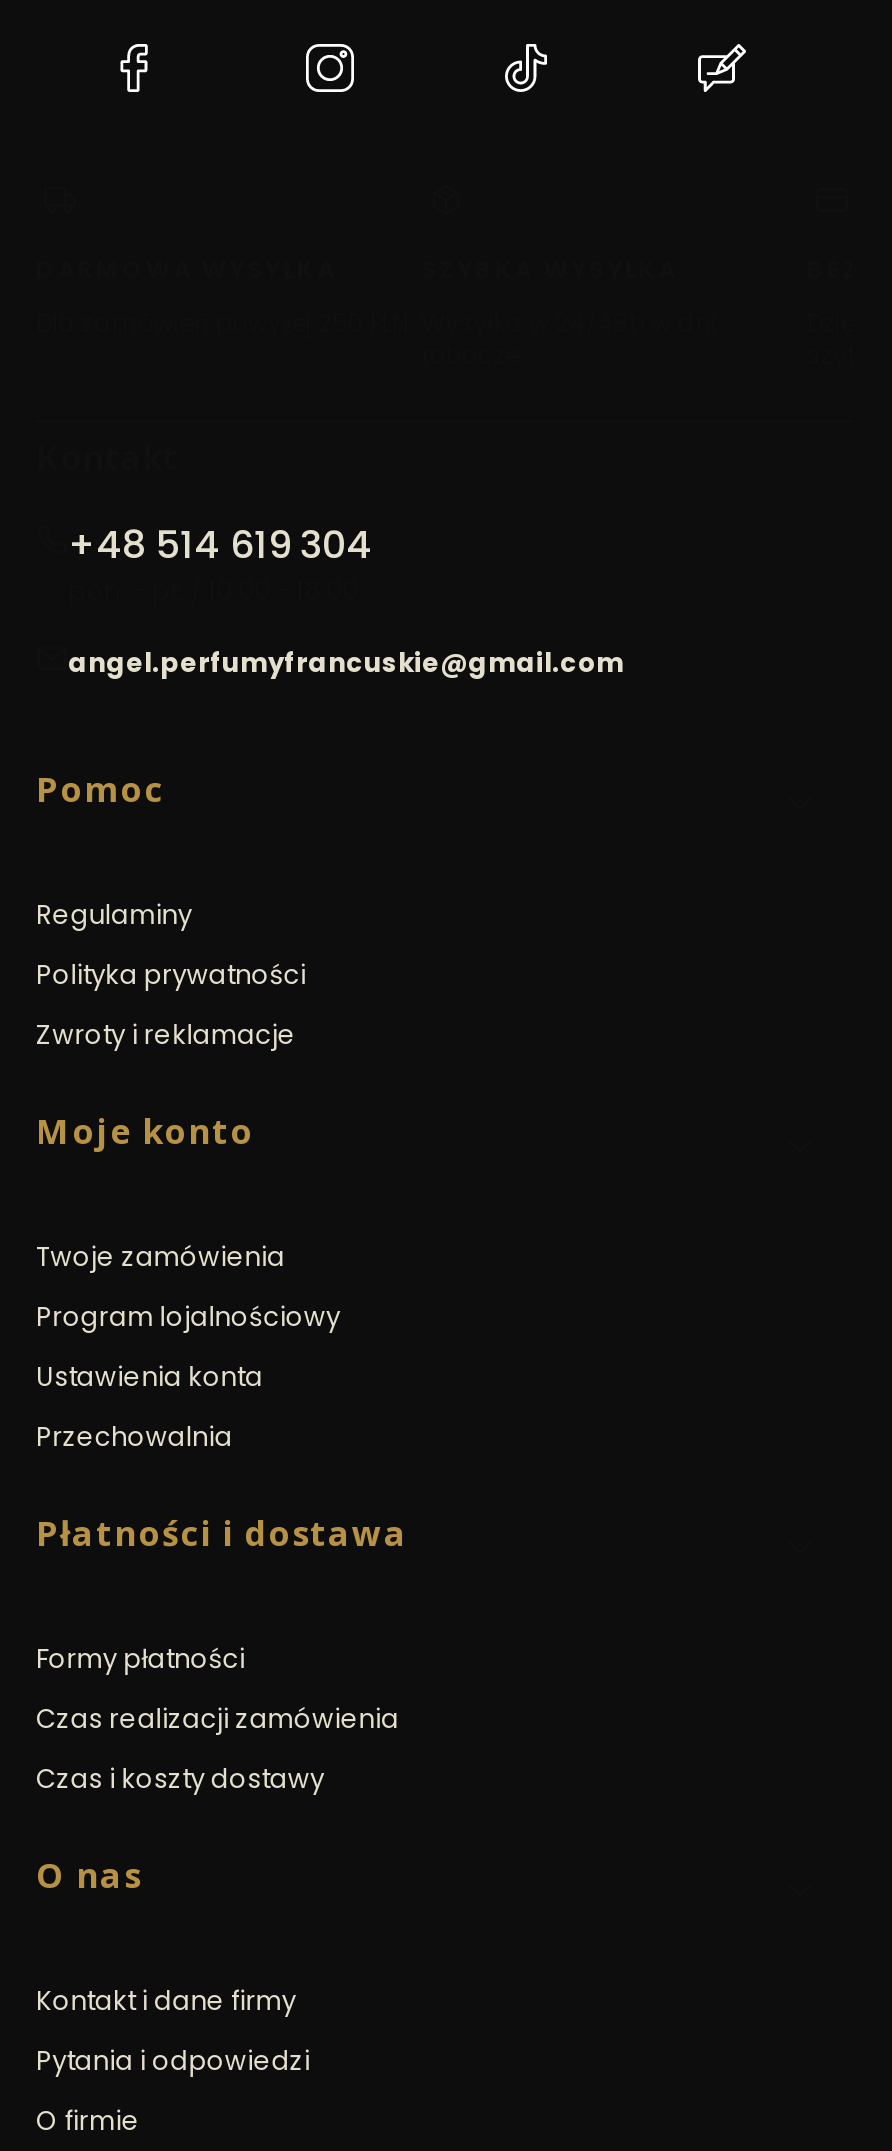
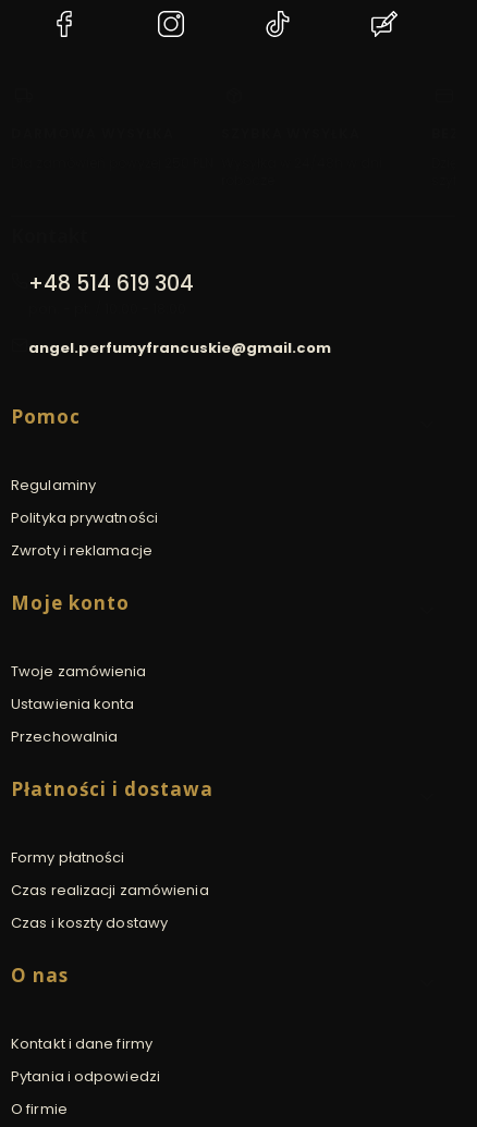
- Program lojalnościowy
